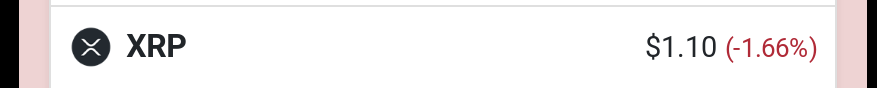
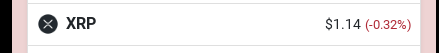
- $1.10 (-1.66%)
+ $1.14 (-0.32%)
